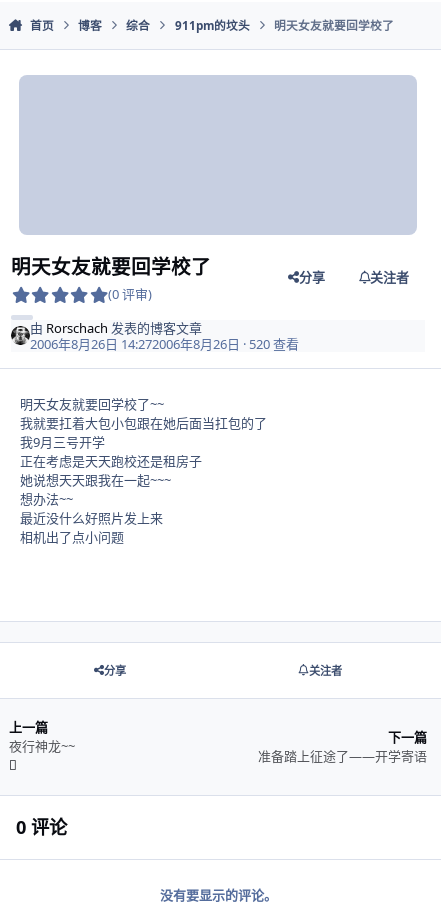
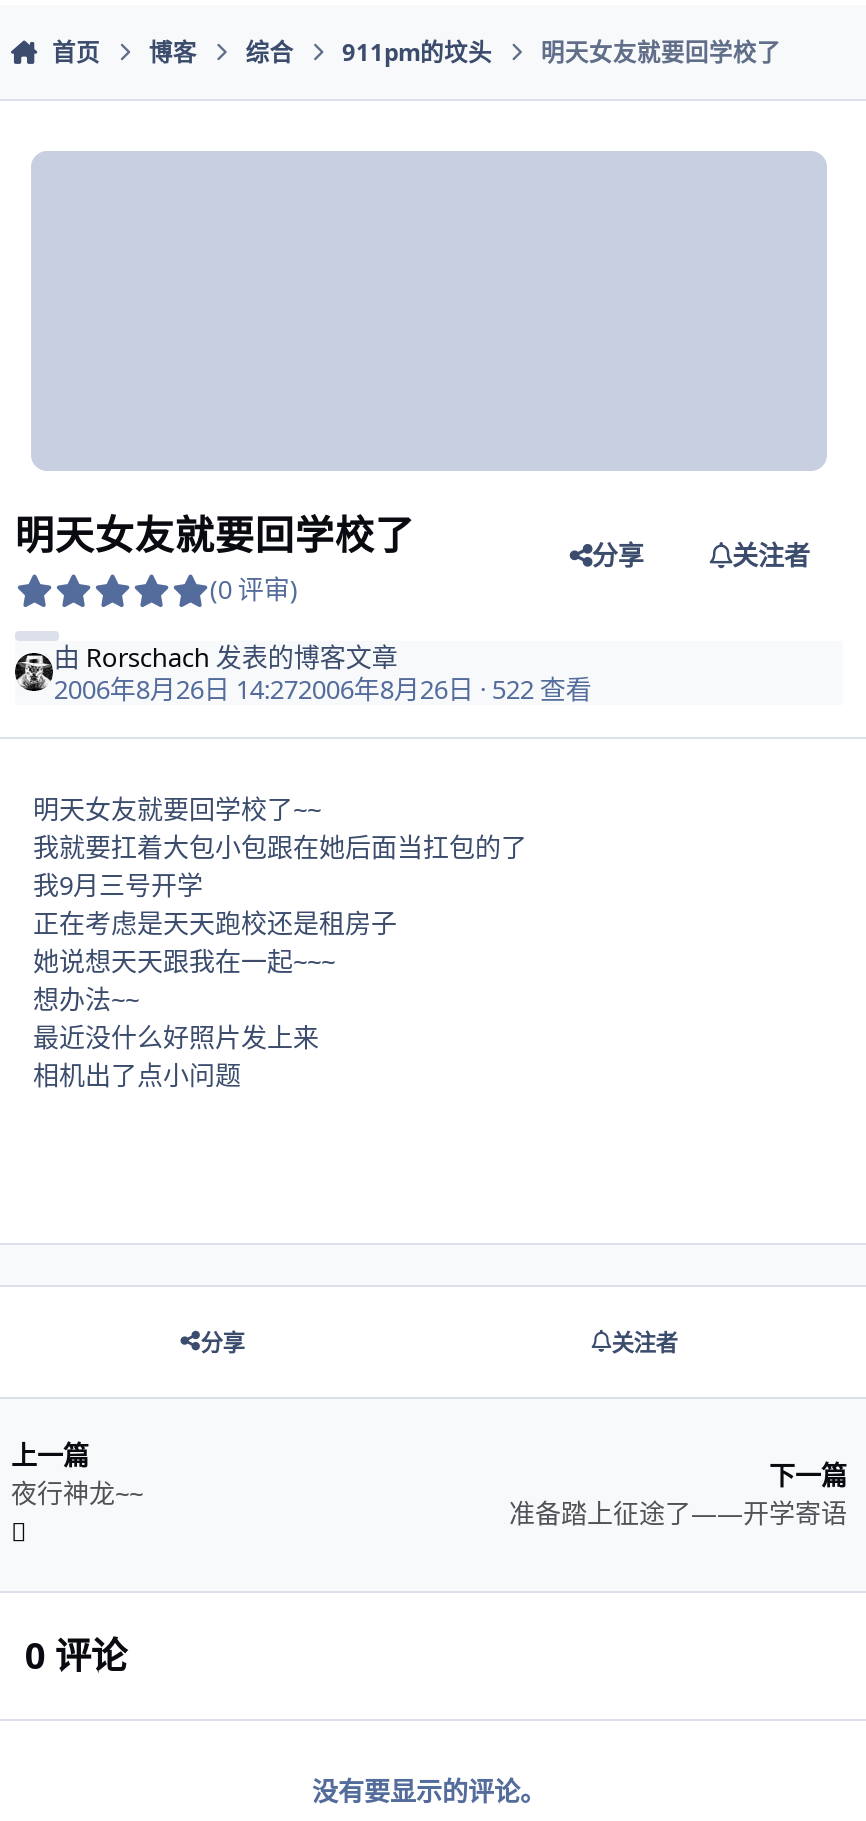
- 2006年8月26日 14:272006年8月26日· 520 查看
+ 2006年8月26日 14:272006年8月26日· 522 查看
